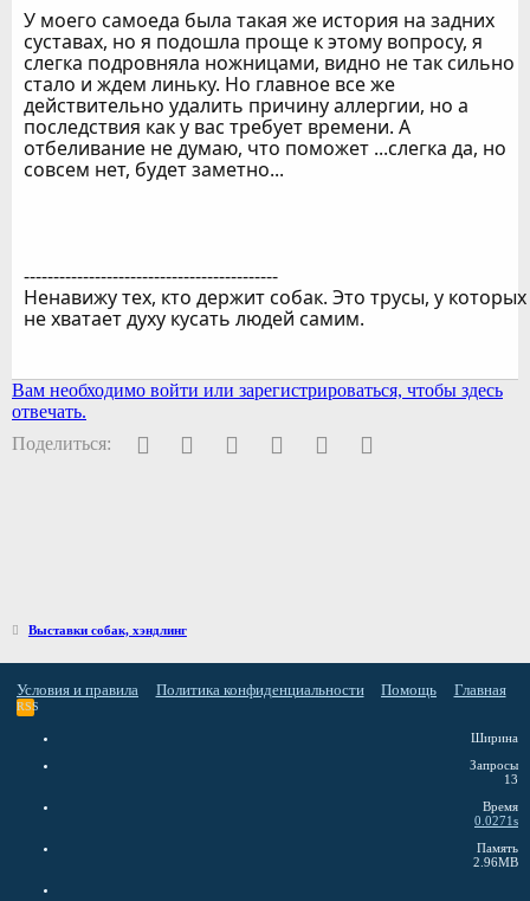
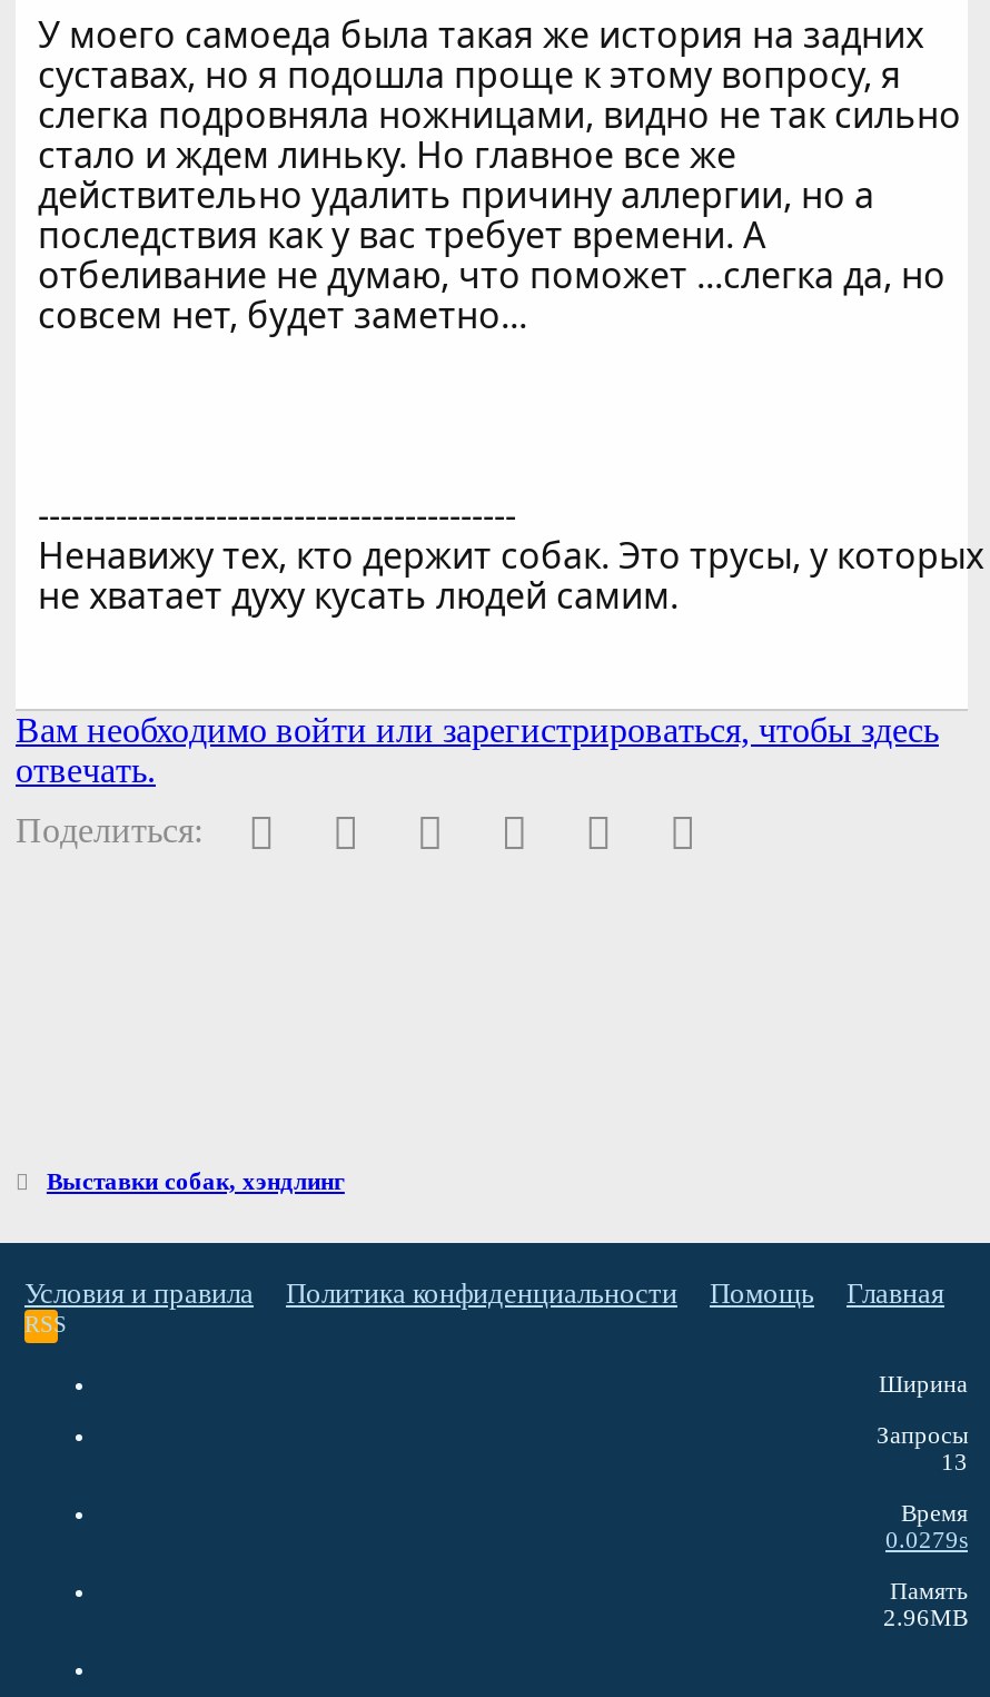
- 0.0271s
+ 0.0279s
